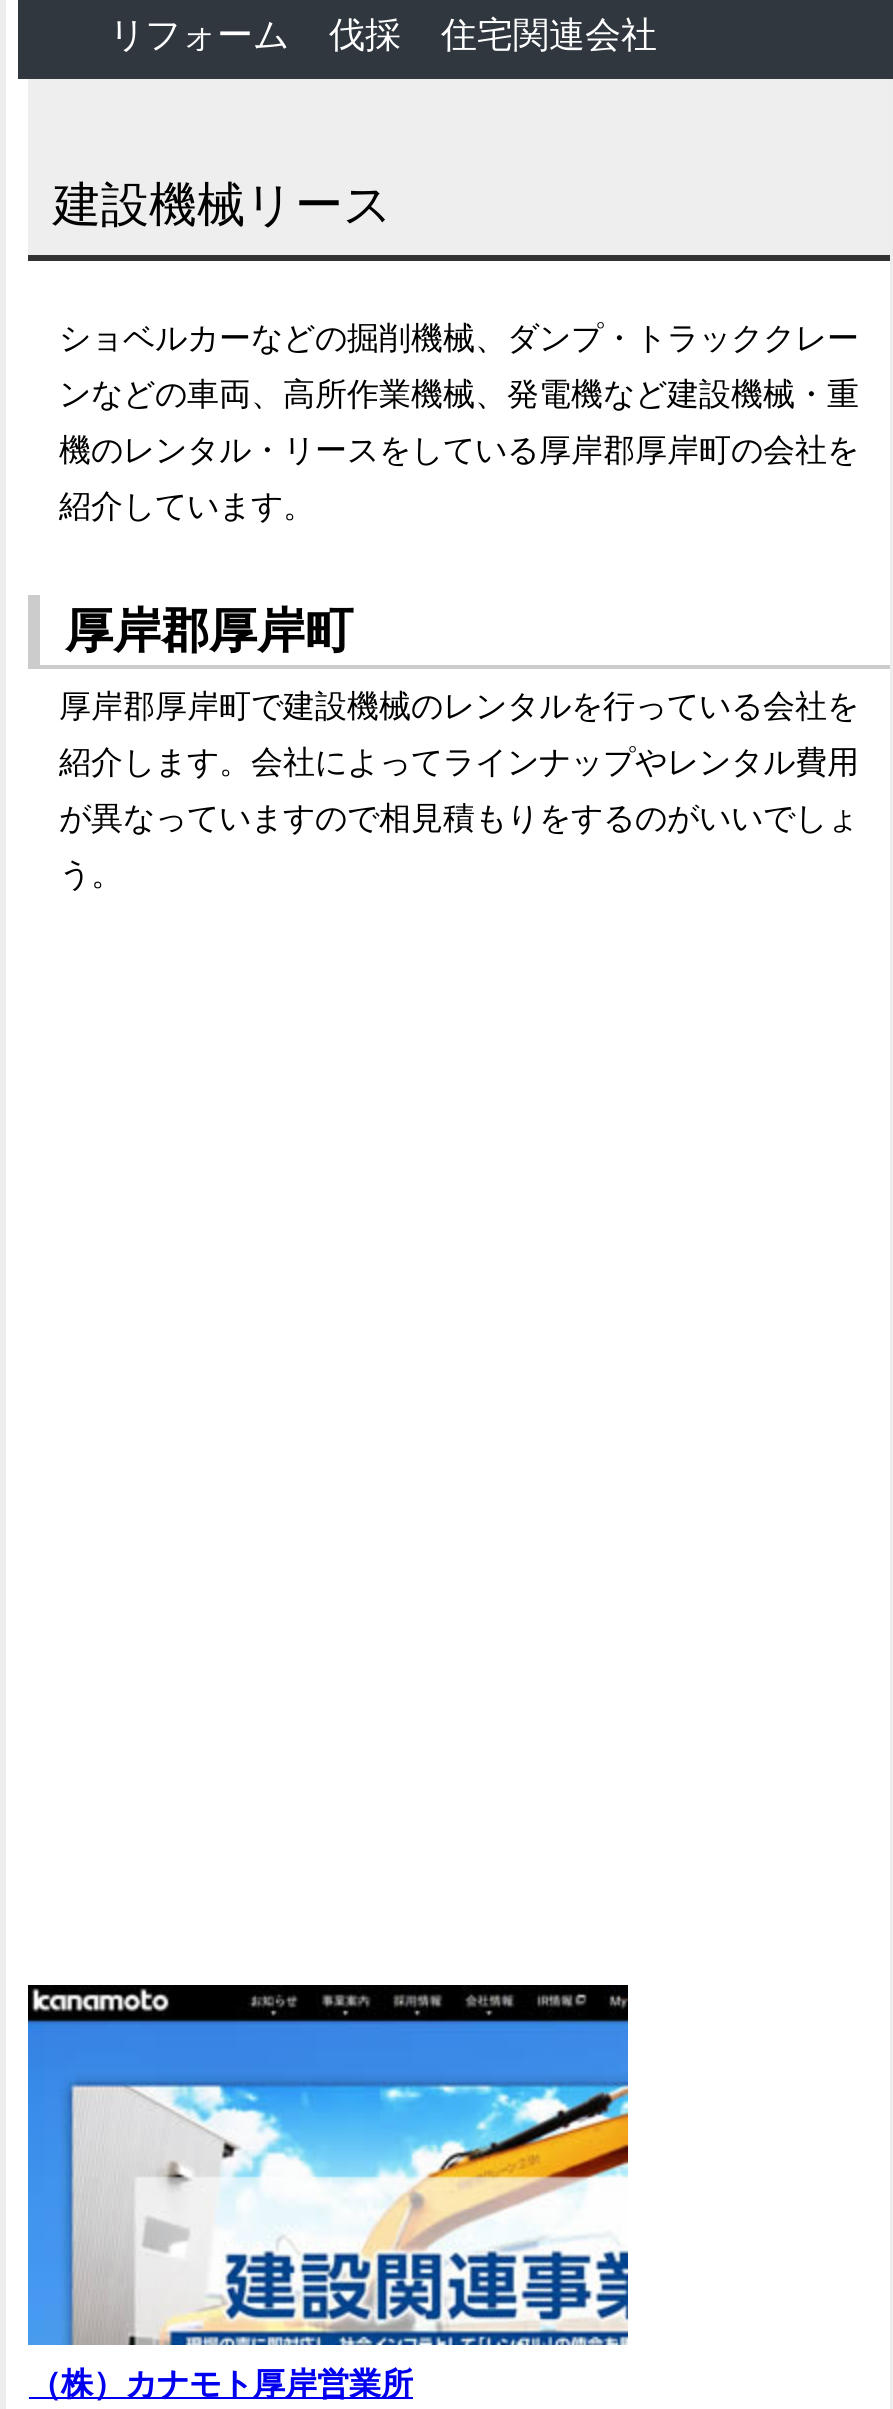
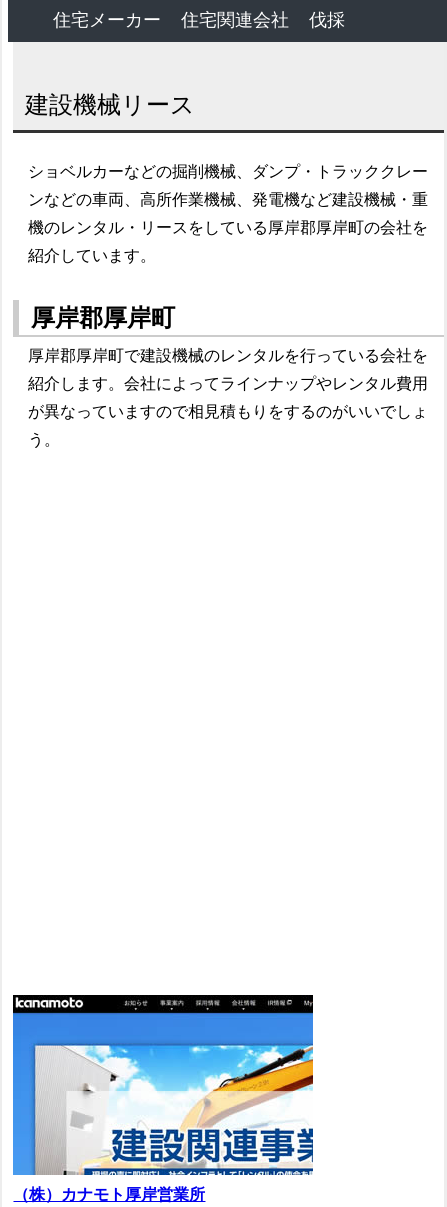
- リフォーム
- 伐採
+ 住宅メーカー

+ 伐採
